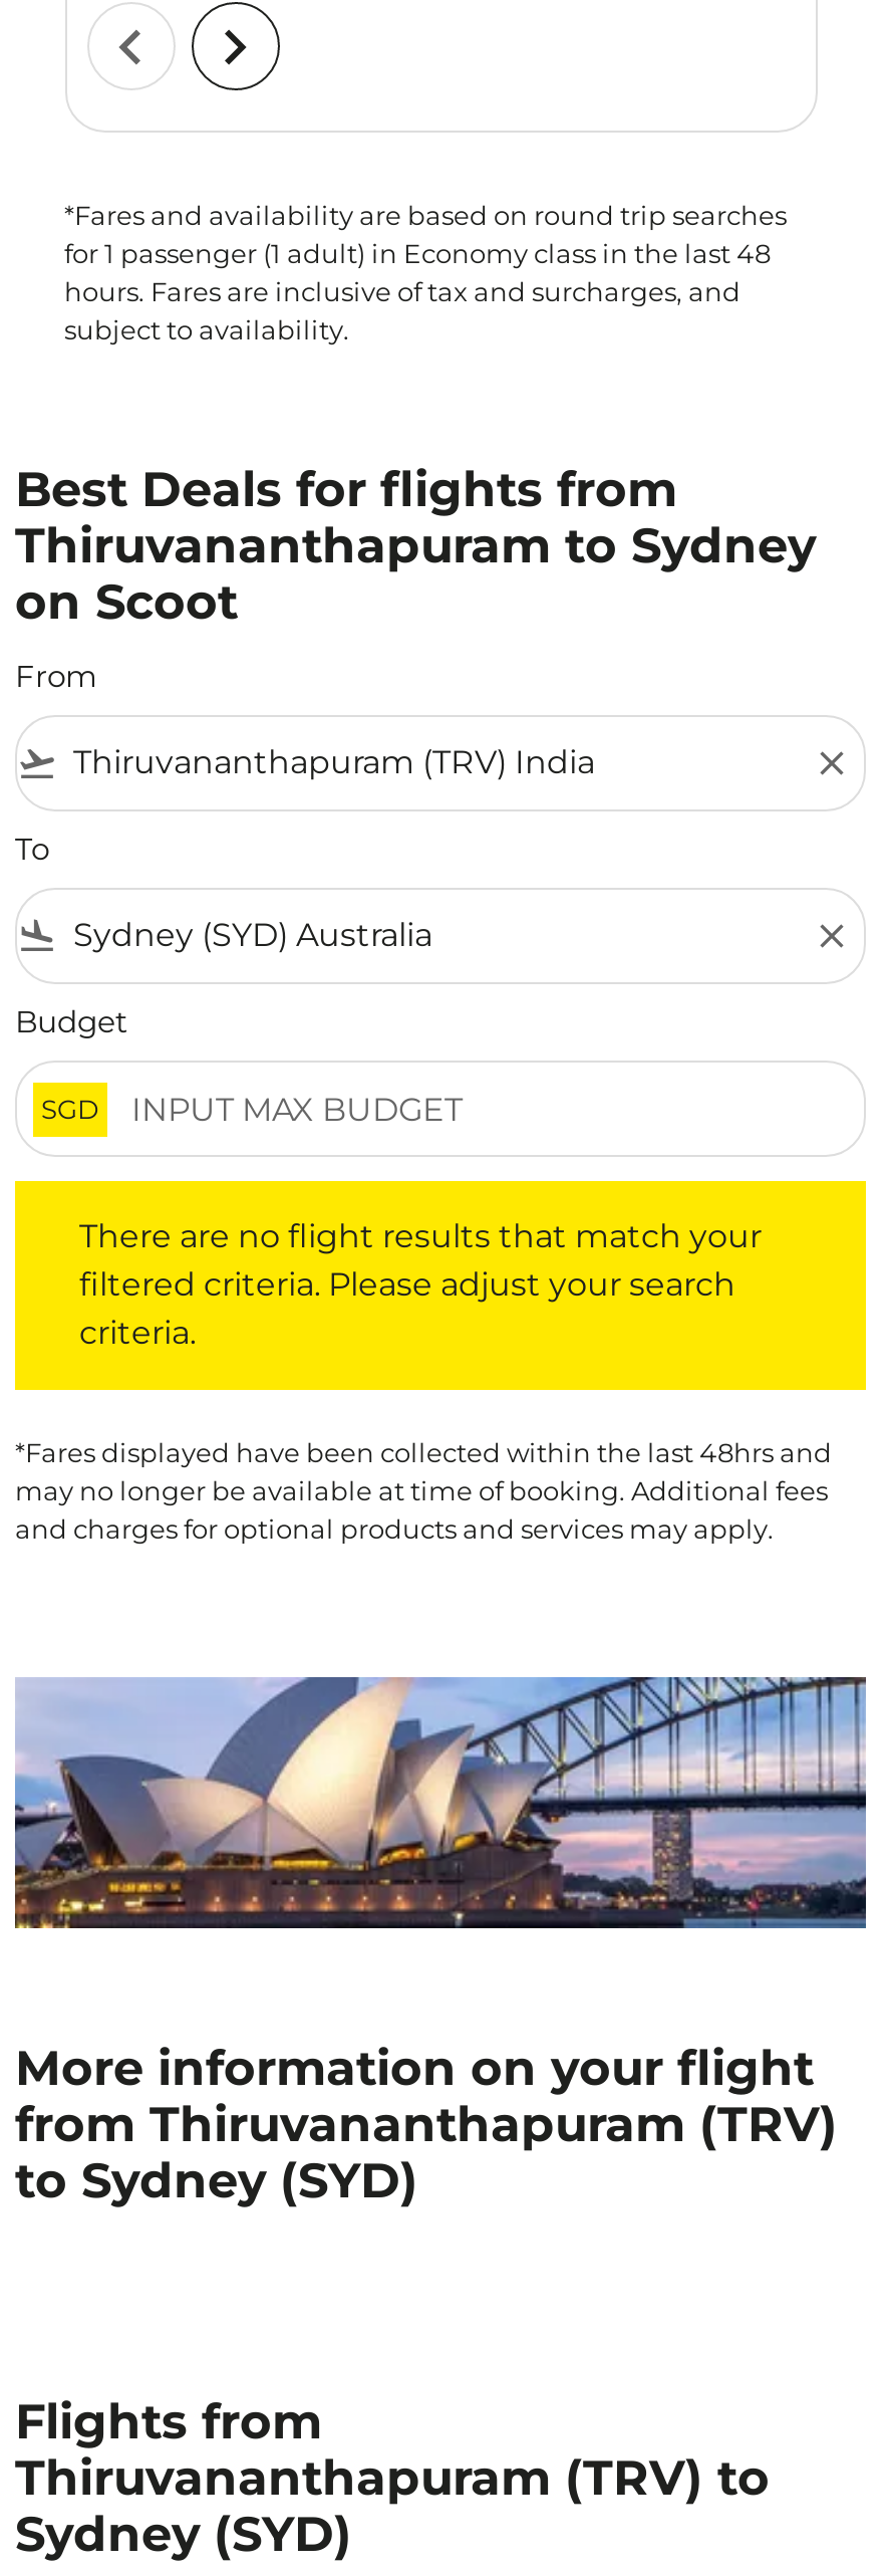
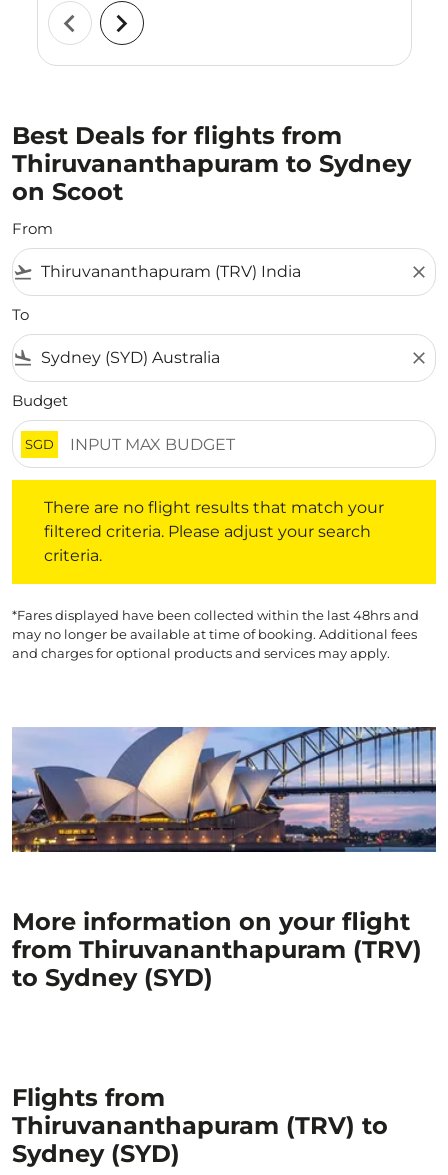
- *Fares and availability are based on round trip searches
- for 1 passenger (1 adult) in Economy class in the last 48
- hours. Fares are inclusive of tax and surcharges, and
- subject to availability.
